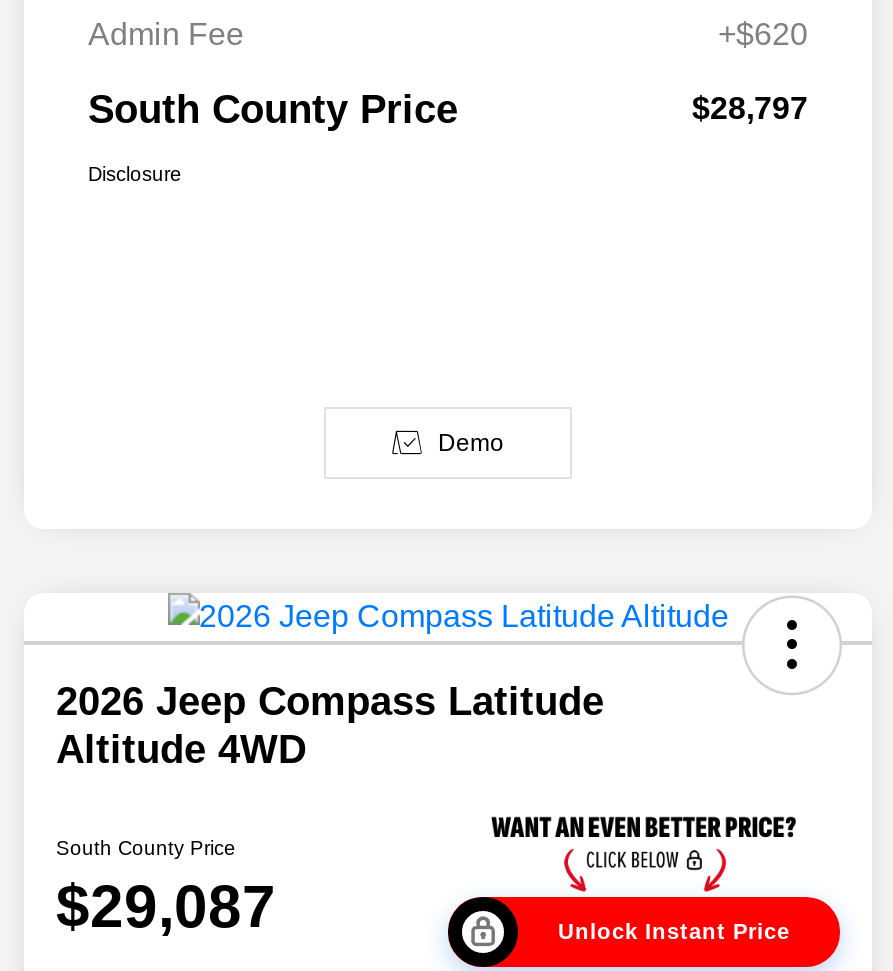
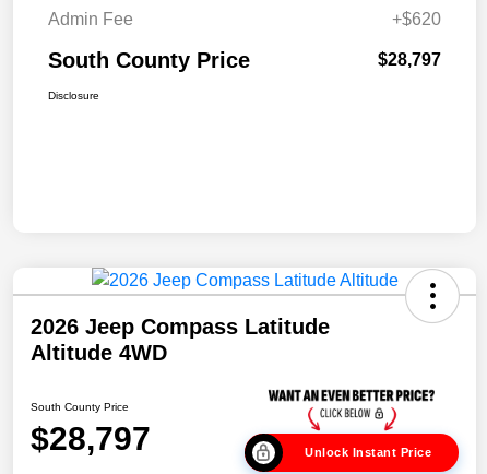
- Demo

- $29,087
+ $28,797
